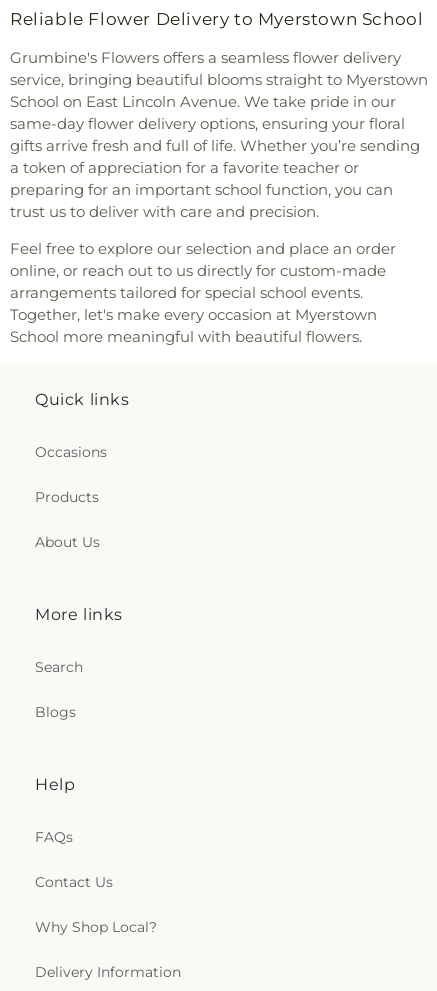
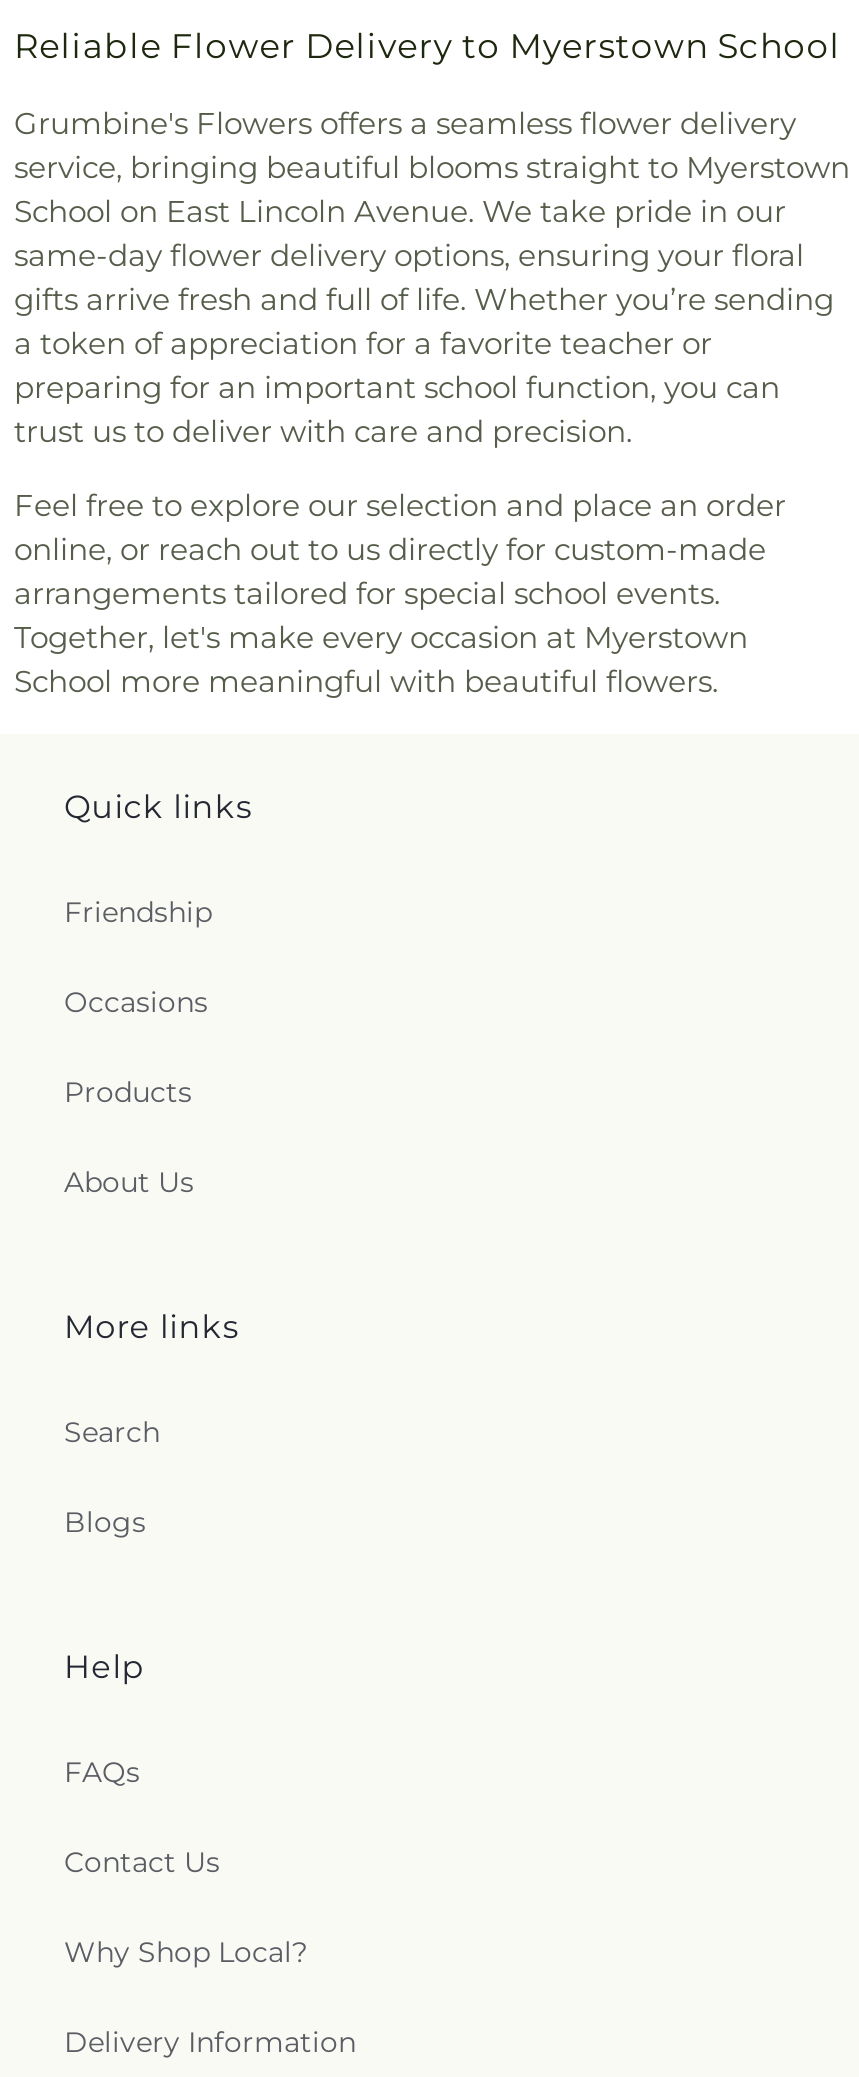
+ Friendship
